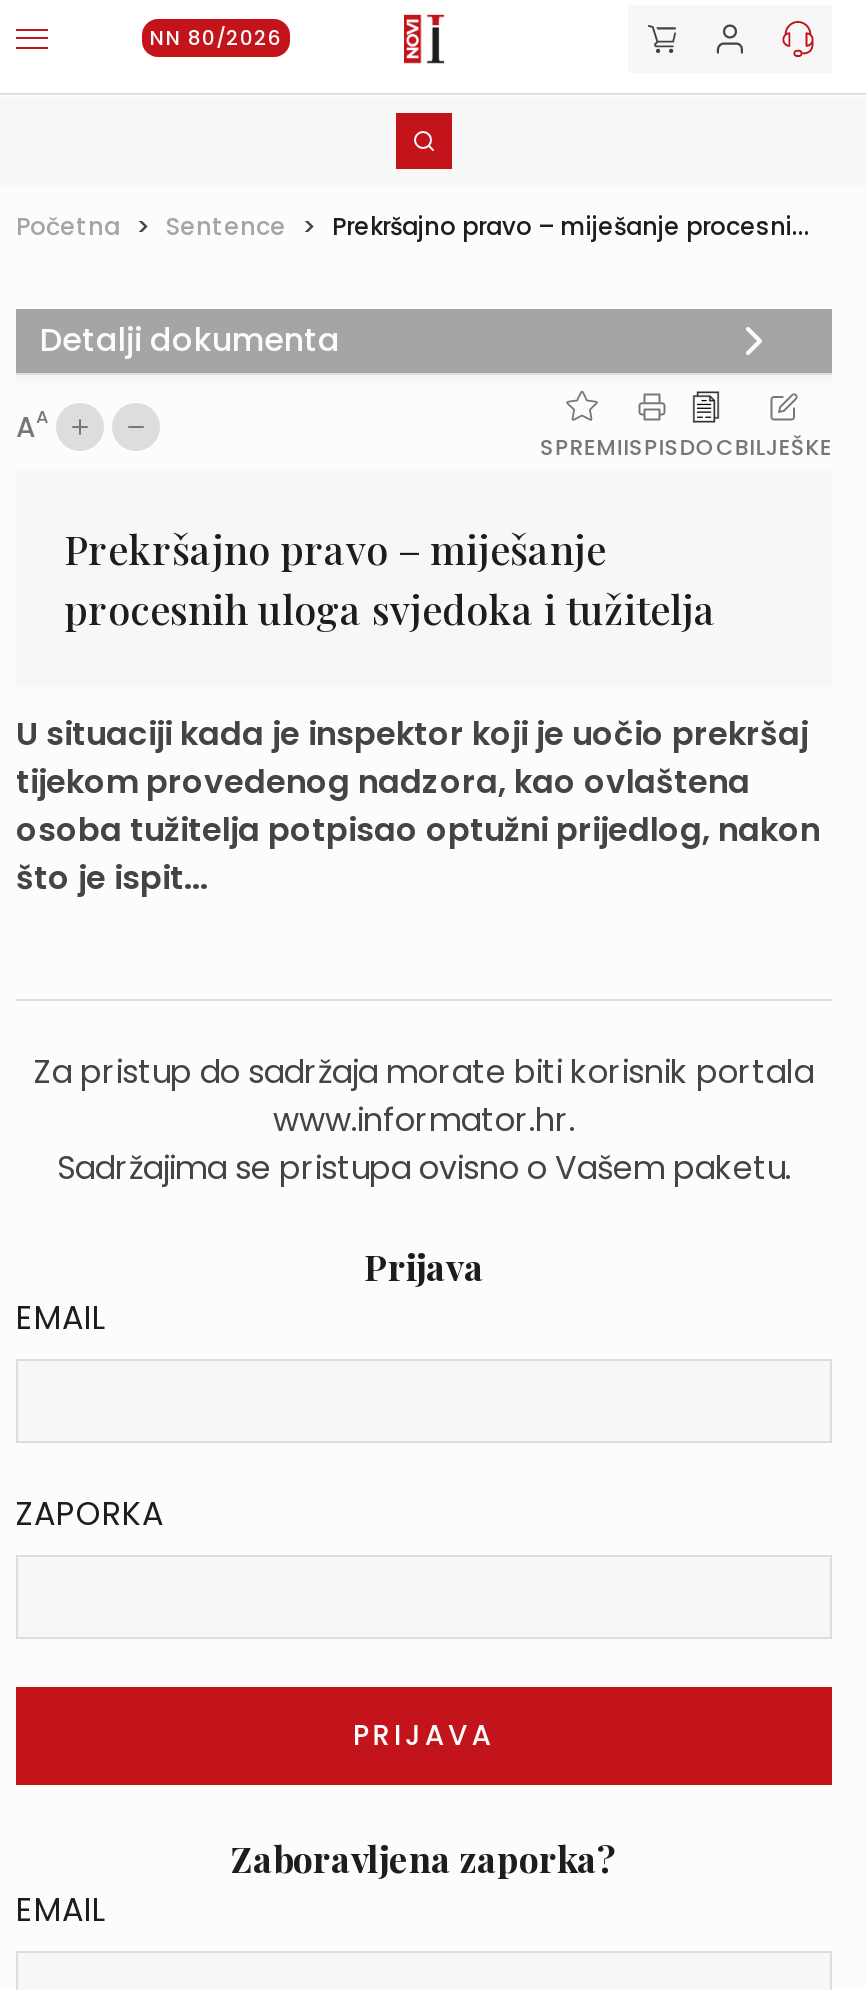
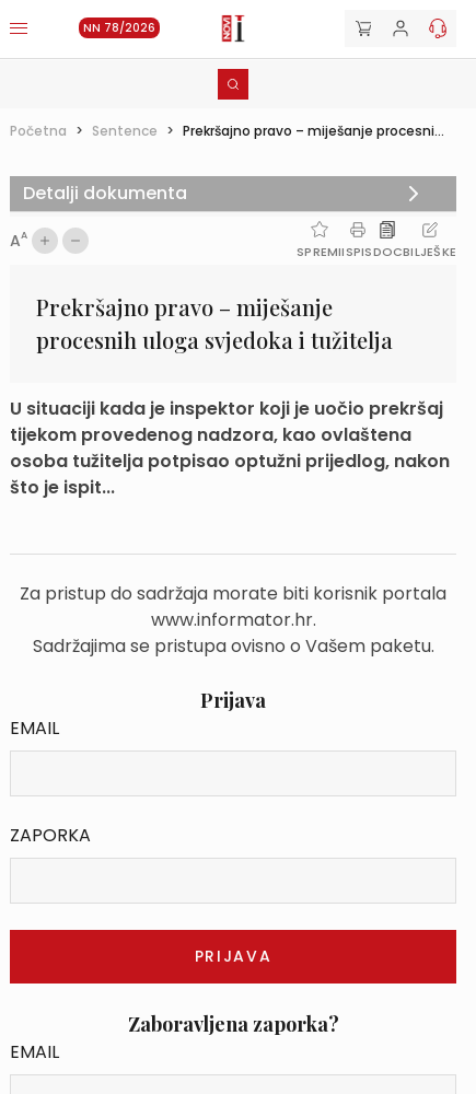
- NN 80/2026
+ NN 78/2026
